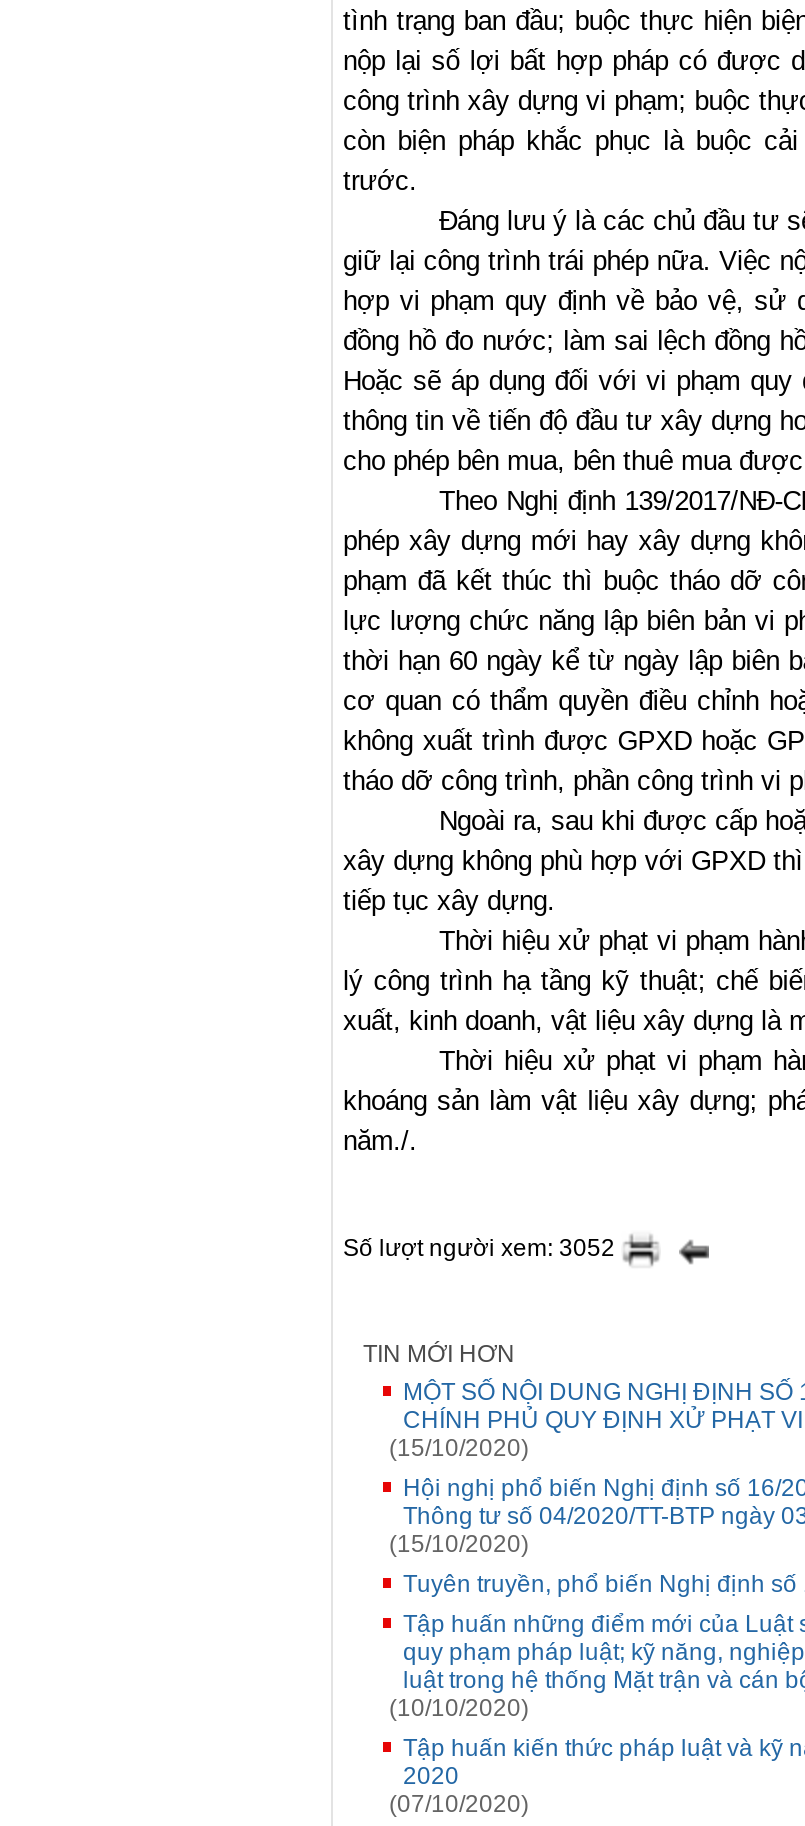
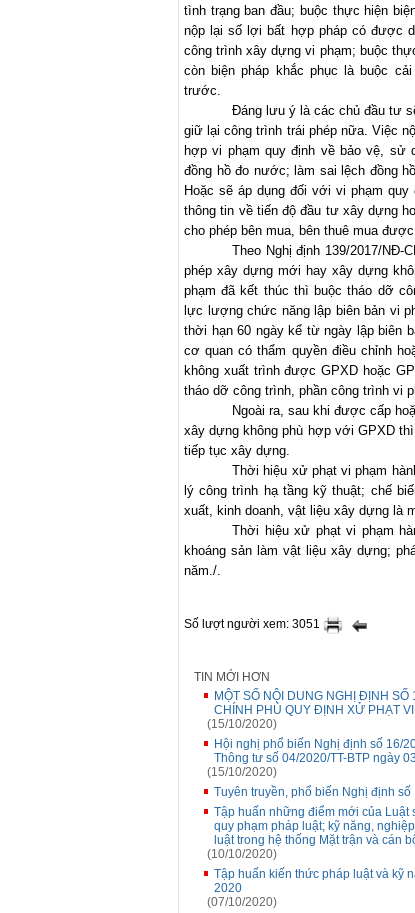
- Số lượt người xem: 3052
+ Số lượt người xem: 3051
